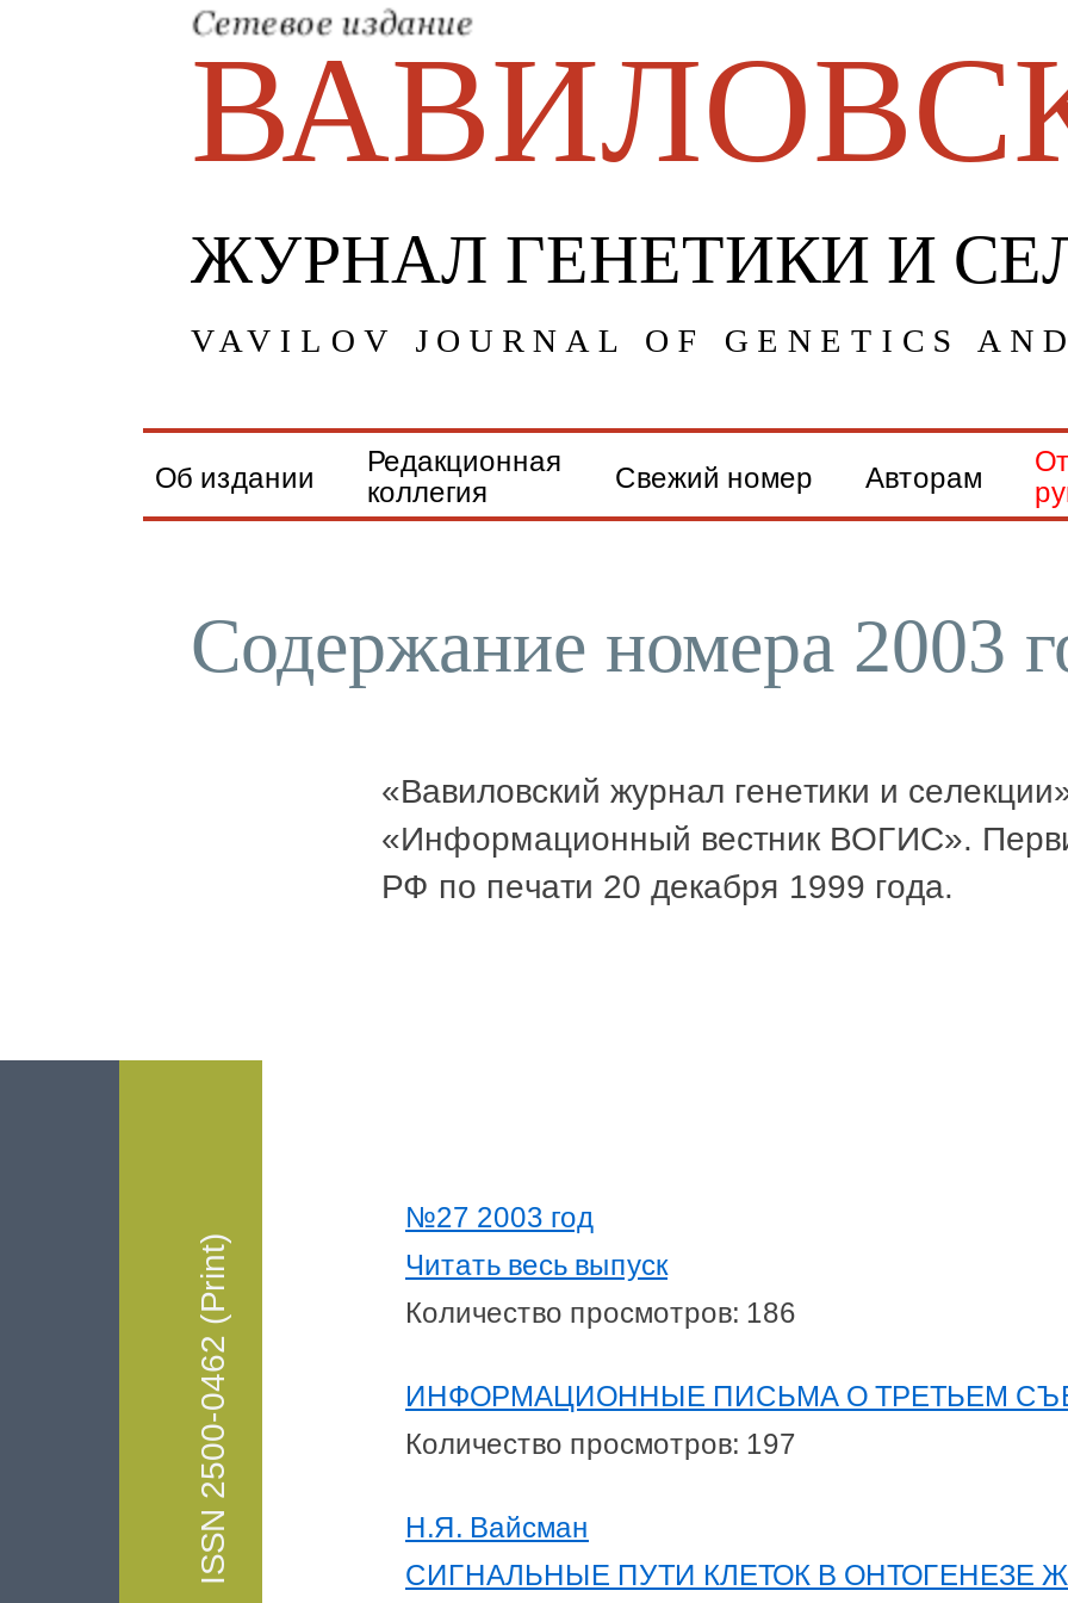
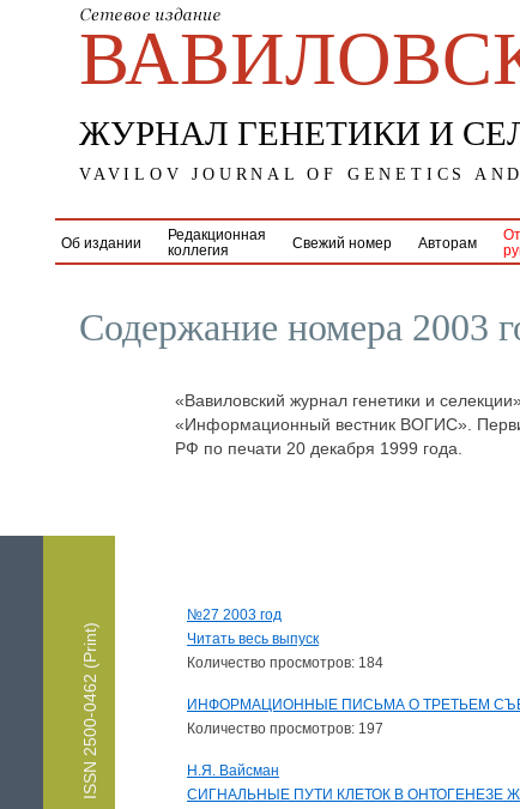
- Количество просмотров: 186
+ Количество просмотров: 184
